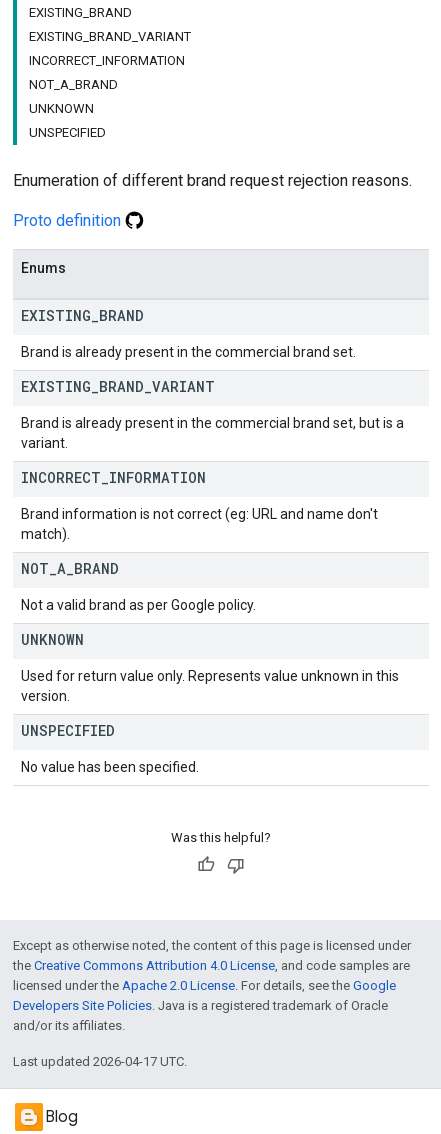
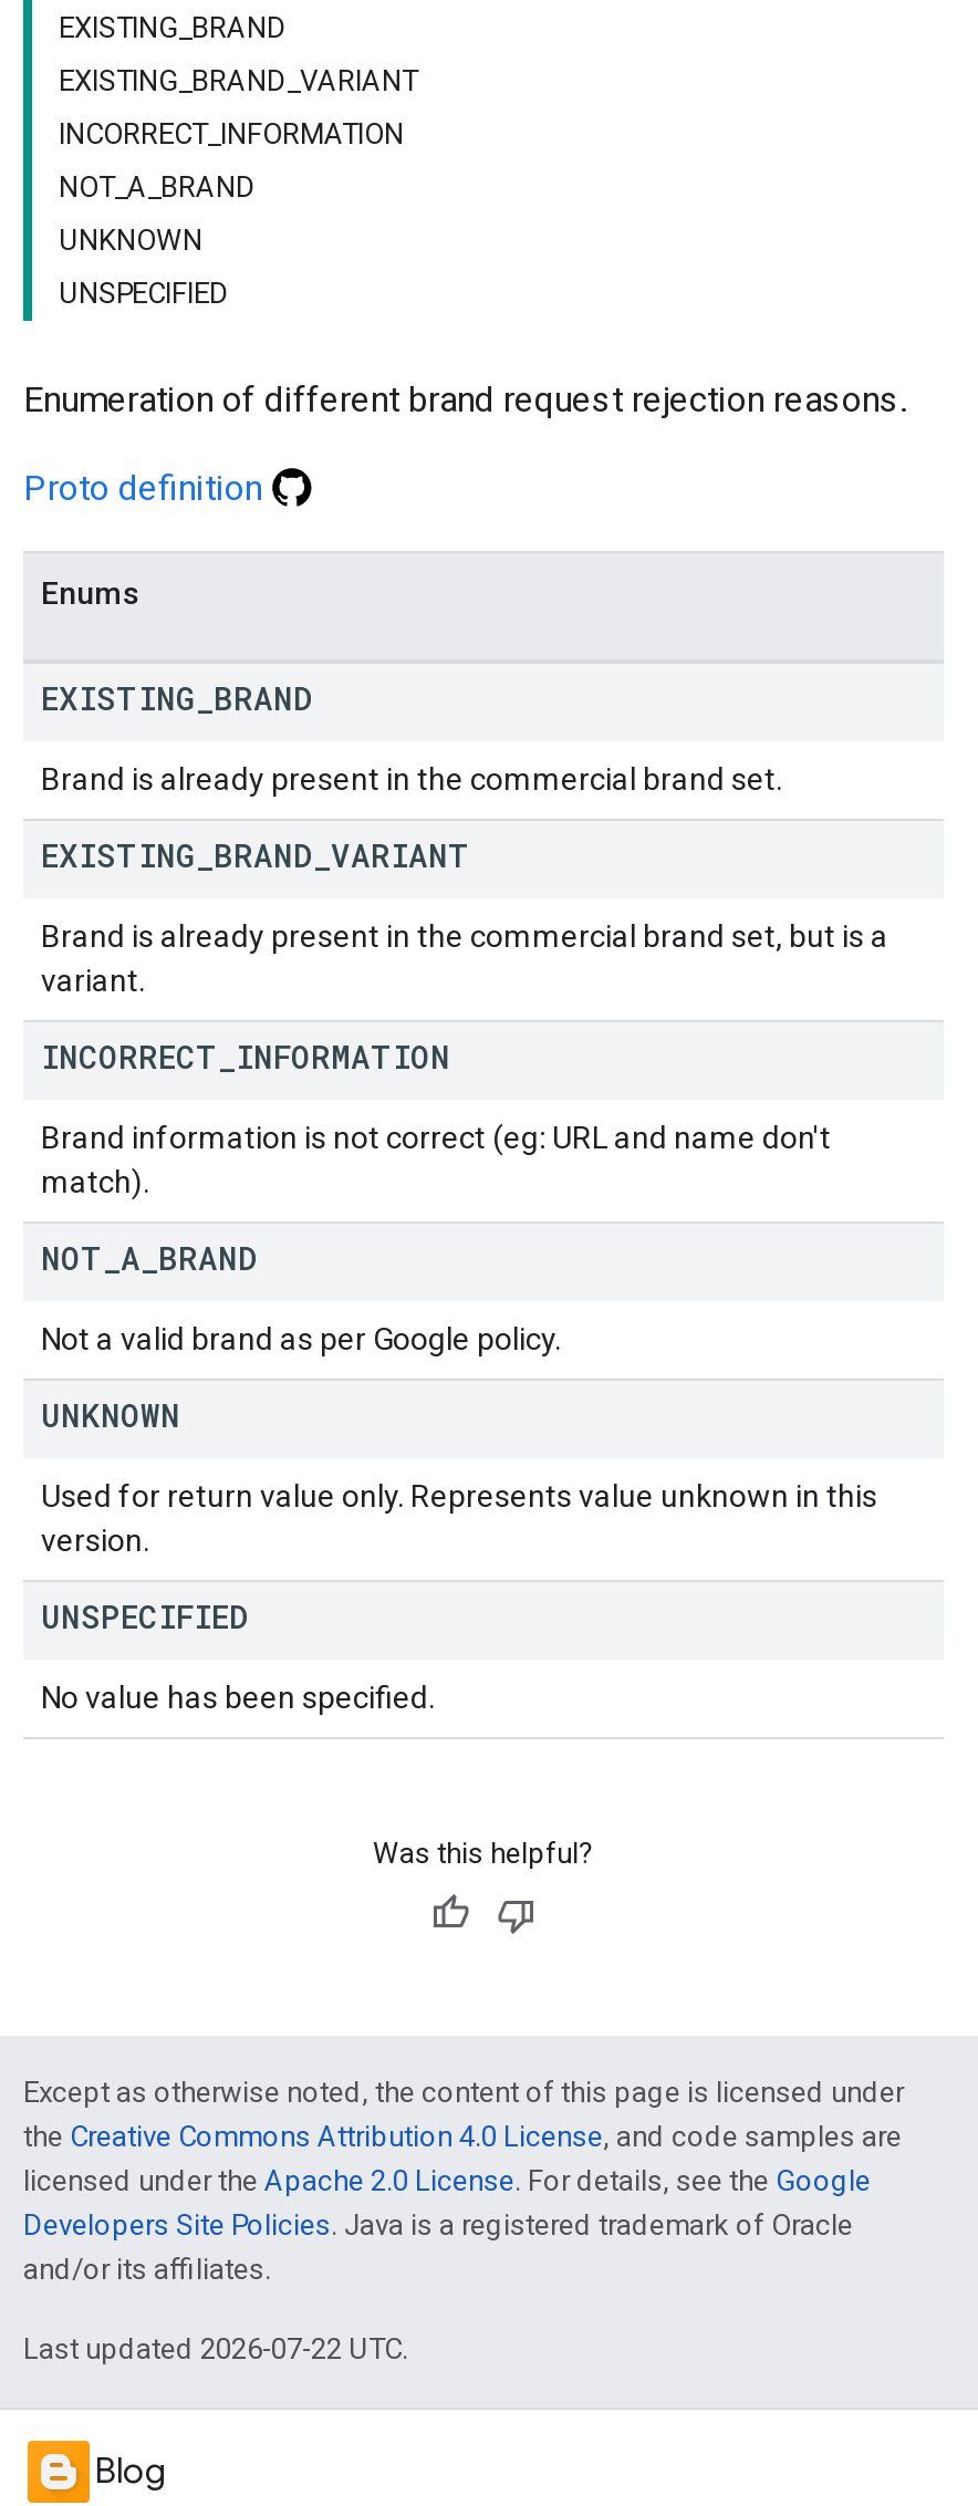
- Last updated 2026-04-17 UTC.
+ Last updated 2026-07-22 UTC.
